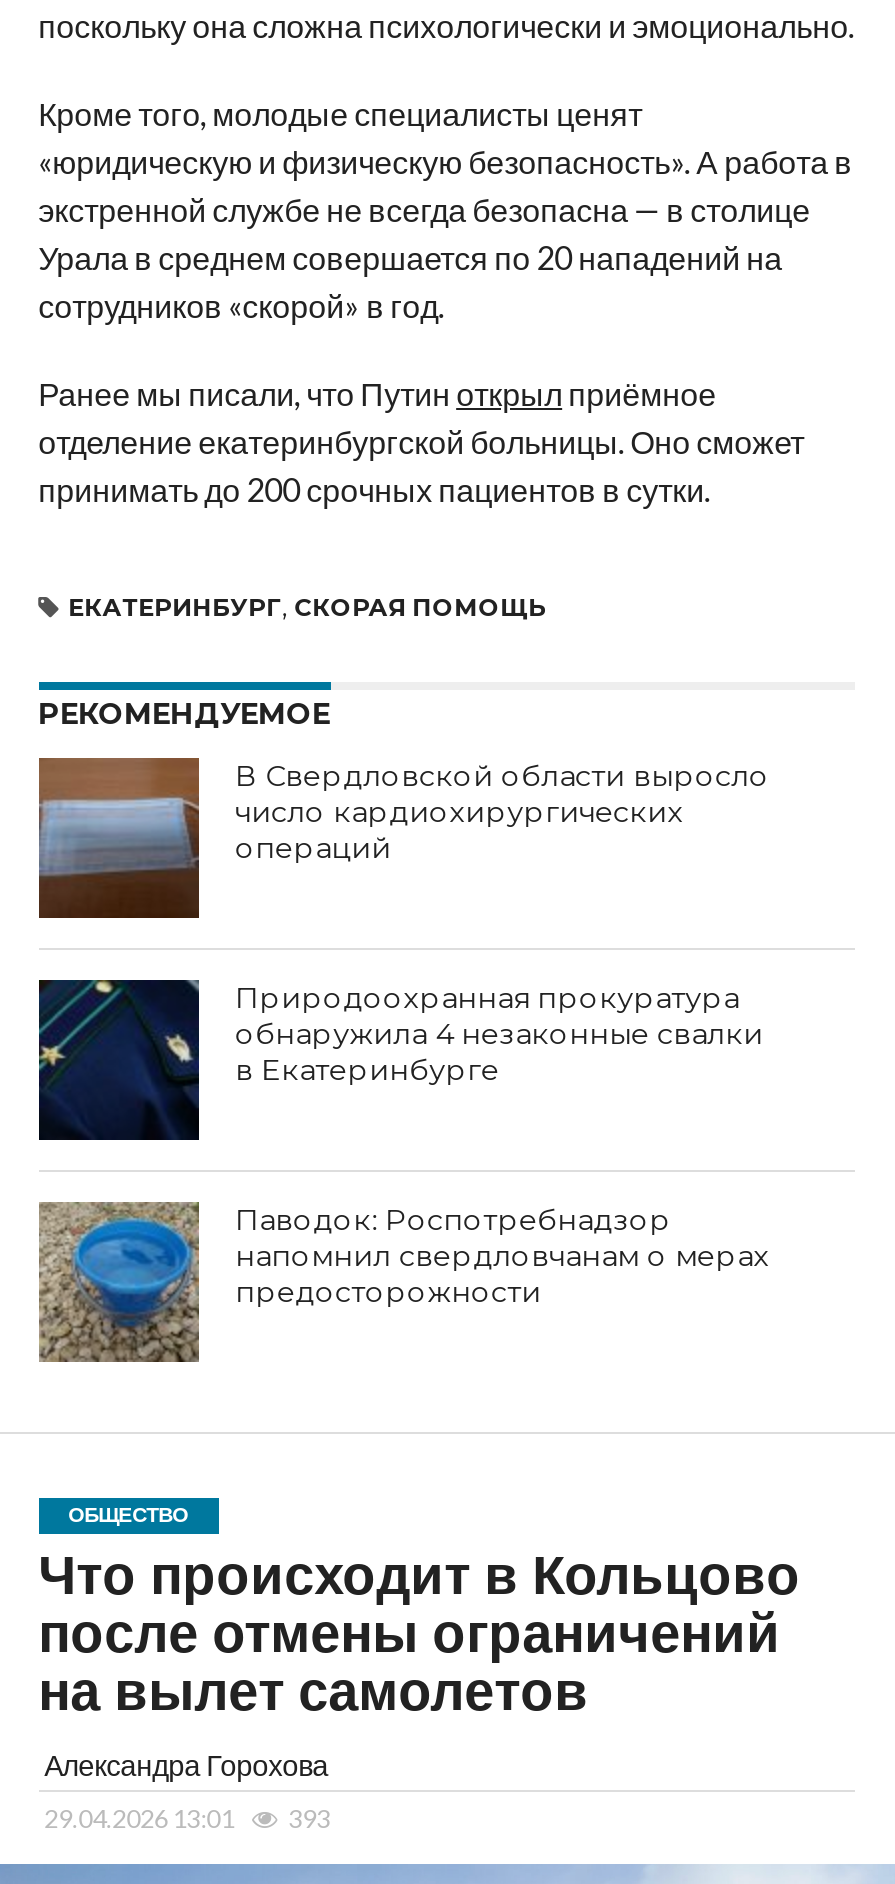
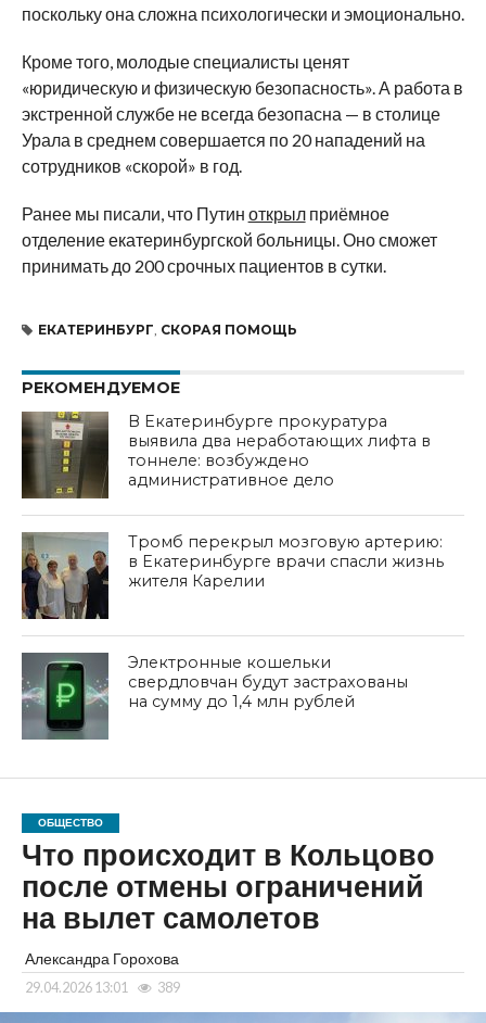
- [image]
- В Свердловской области выросло
- число кардиохирургических
- операций
+ [image]
+ В Екатеринбурге прокуратура
+ выявила два неработающих лифта в
+ тоннеле: возбуждено
+ административное дело

- [image]
- Природоохранная прокуратура
- обнаружила 4 незаконные свалки
- в Екатеринбурге
+ [image]
+ Тромб перекрыл мозговую артерию:
+ в Екатеринбурге врачи спасли жизнь
+ жителя Карелии

- [image]
- Паводок: Роспотребнадзор
- напомнил свердловчанам о мерах
- предосторожности
+ [image]
+ Электронные кошельки
+ свердловчан будут застрахованы
+ на сумму до 1,4 млн рублей

- 29.04.2026 13:01 393
+ 29.04.2026 13:01 389
